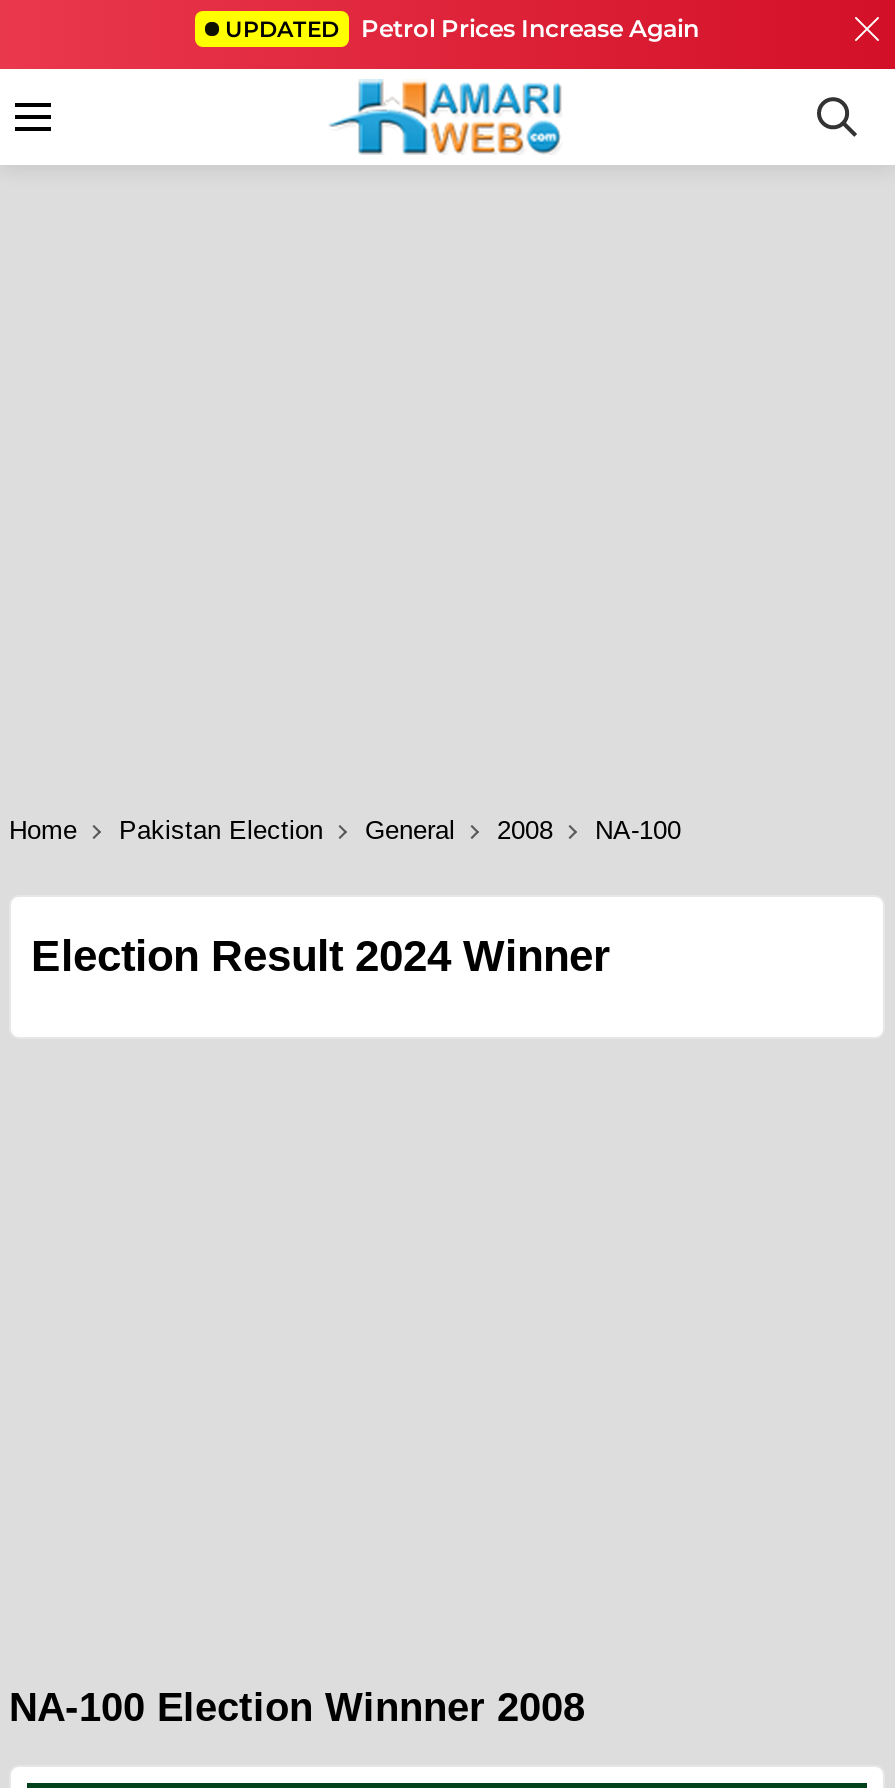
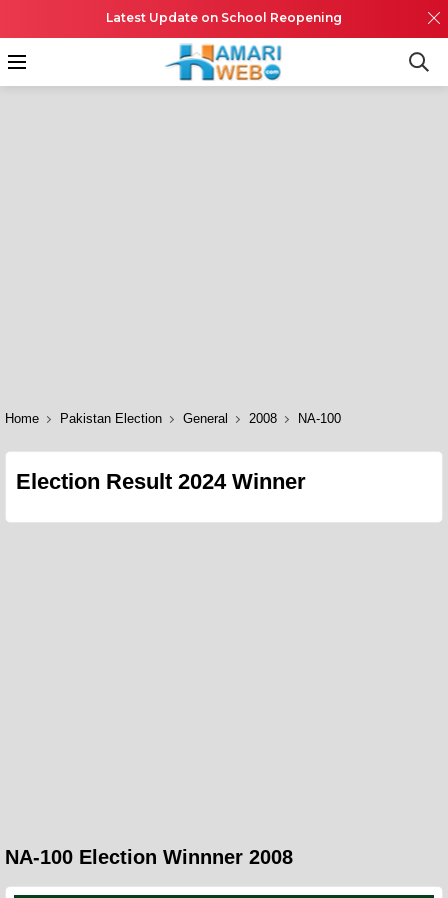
- UPDATED Petrol Prices Increase Again
+ Latest Update on School Reopening
